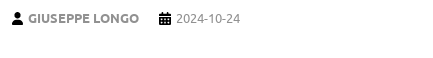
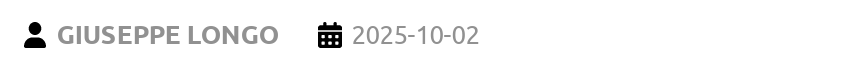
- 2024-10-24
+ 2025-10-02
